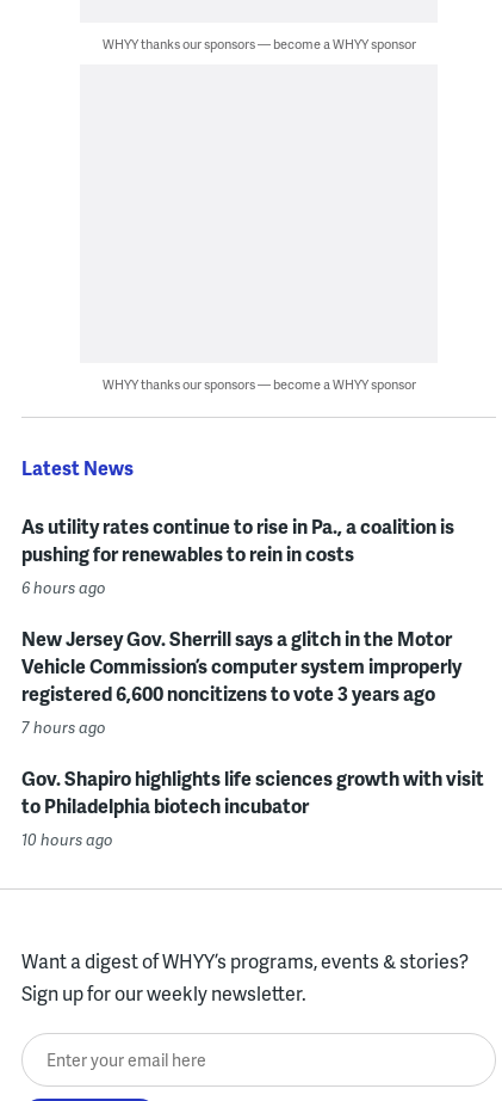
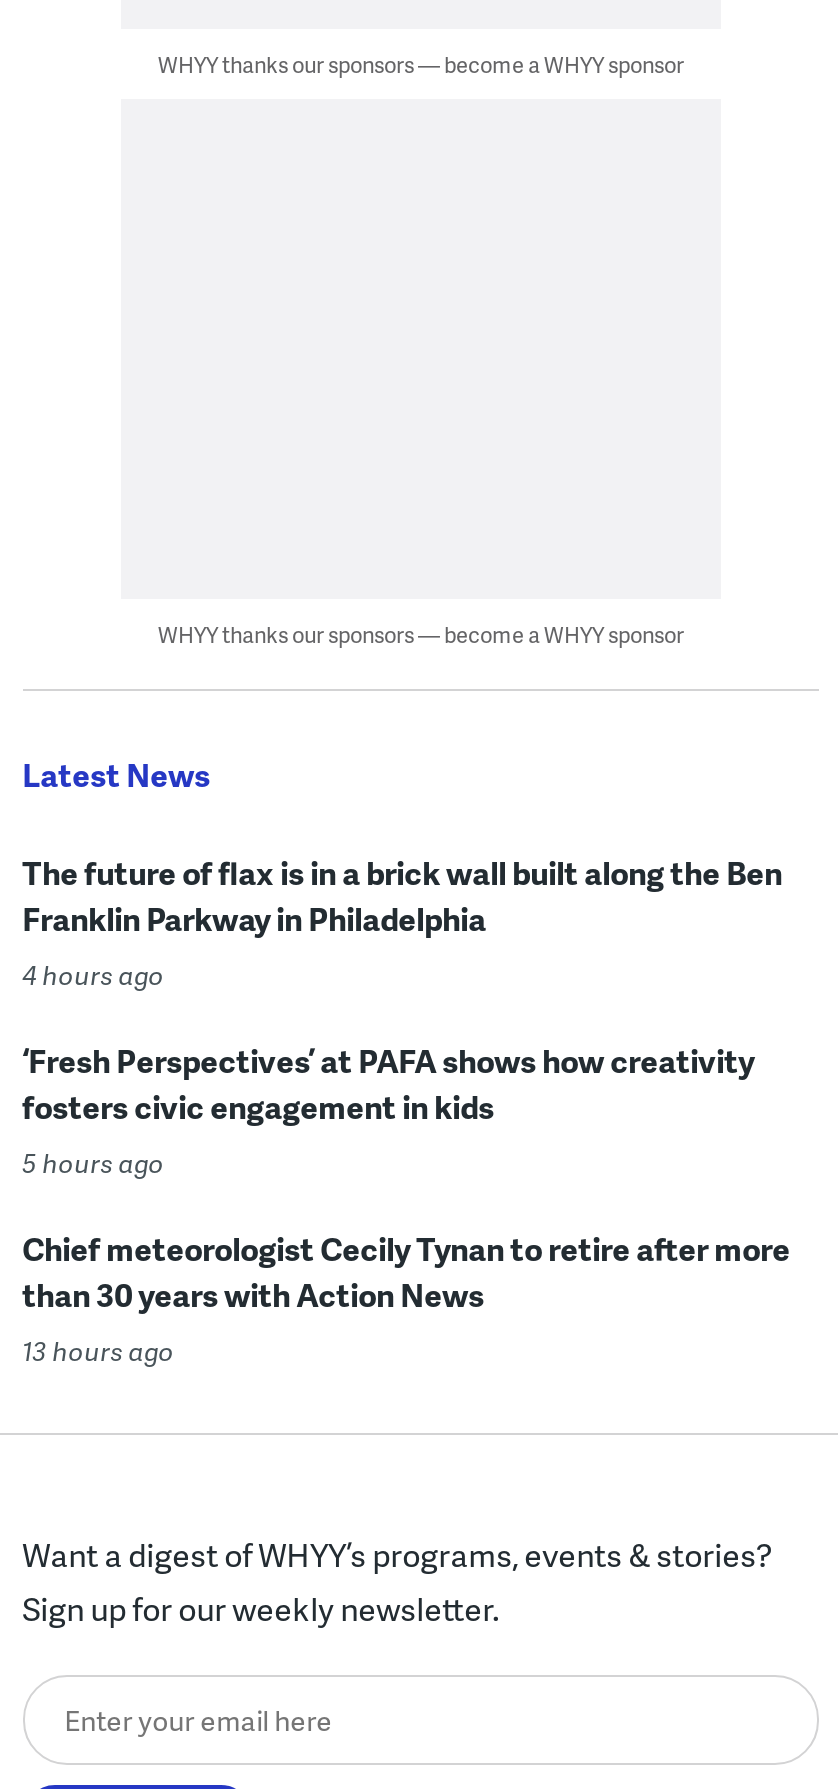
- As utility rates continue to rise in Pa., a coalition is
- pushing for renewables to rein in costs
- 6 hours ago
+ The future of flax is in a brick wall built along the Ben
+ Franklin Parkway in Philadelphia
+ 4 hours ago

- New Jersey Gov. Sherrill says a glitch in the Motor
- Vehicle Commission’s computer system improperly
- registered 6,600 noncitizens to vote 3 years ago
- 7 hours ago
+ ‘Fresh Perspectives’ at PAFA shows how creativity
+ fosters civic engagement in kids
+ 5 hours ago

- Gov. Shapiro highlights life sciences growth with visit
- to Philadelphia biotech incubator
- 10 hours ago
+ Chief meteorologist Cecily Tynan to retire after more
+ than 30 years with Action News
+ 13 hours ago
